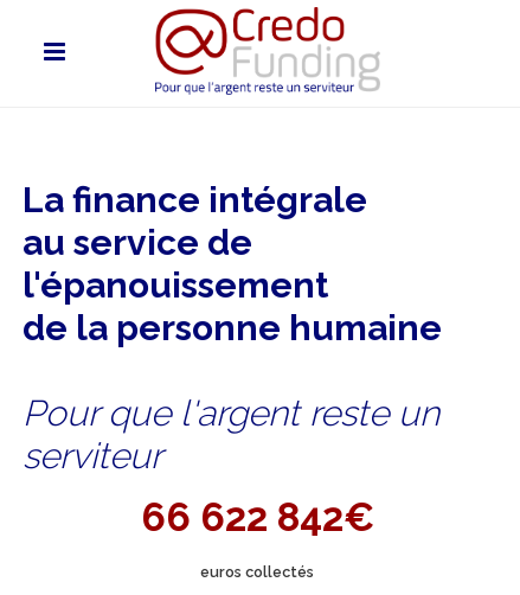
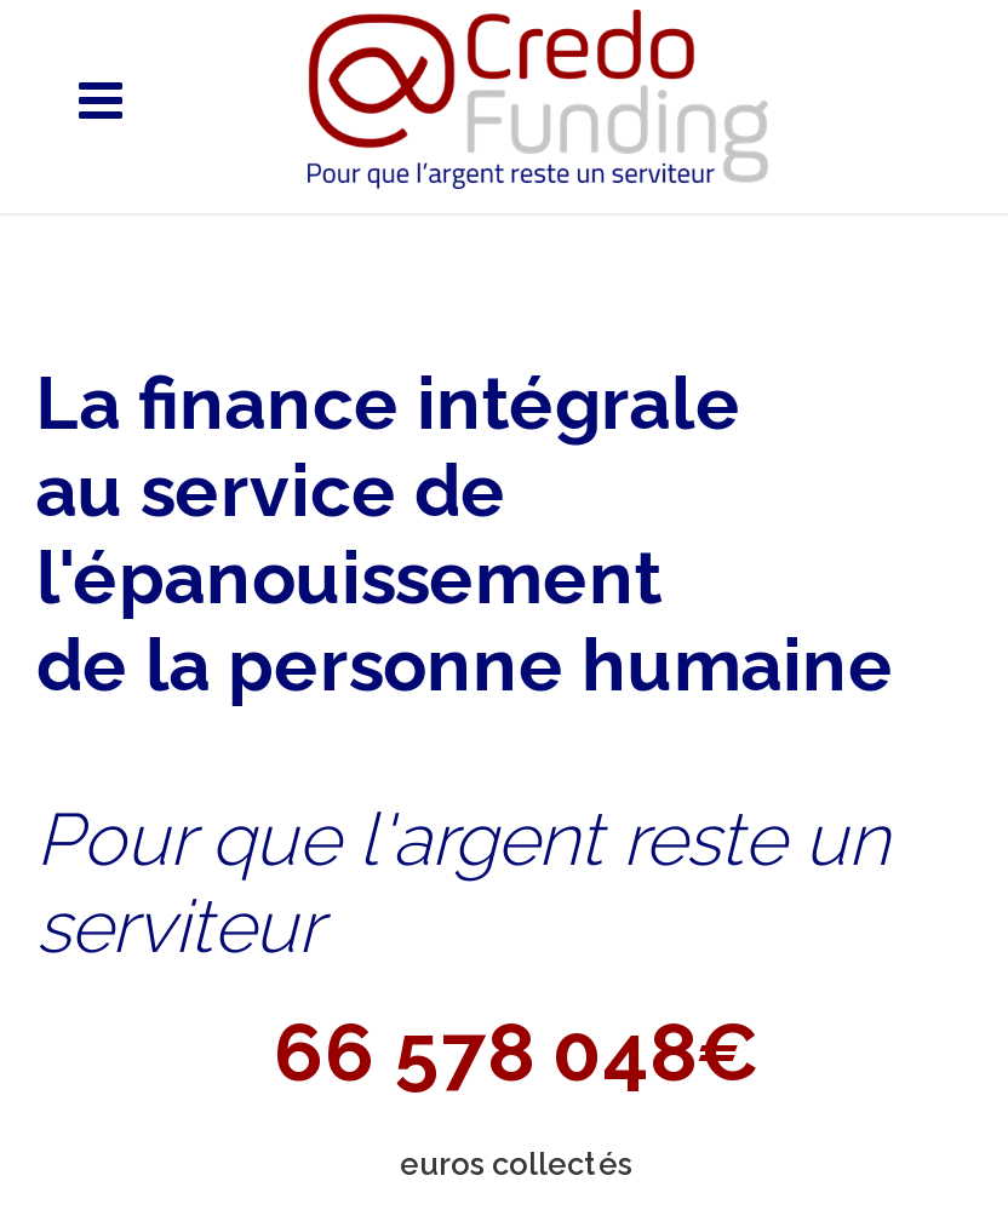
- 66 622 842€
+ 66 578 048€
